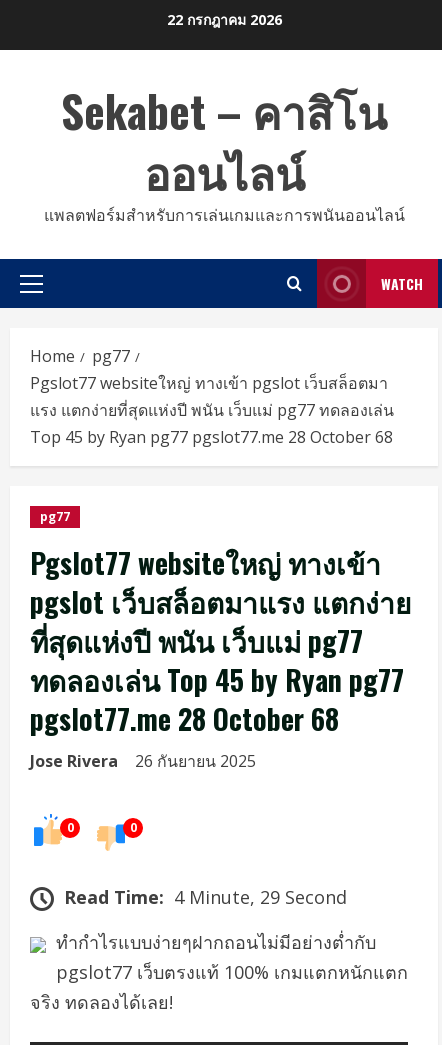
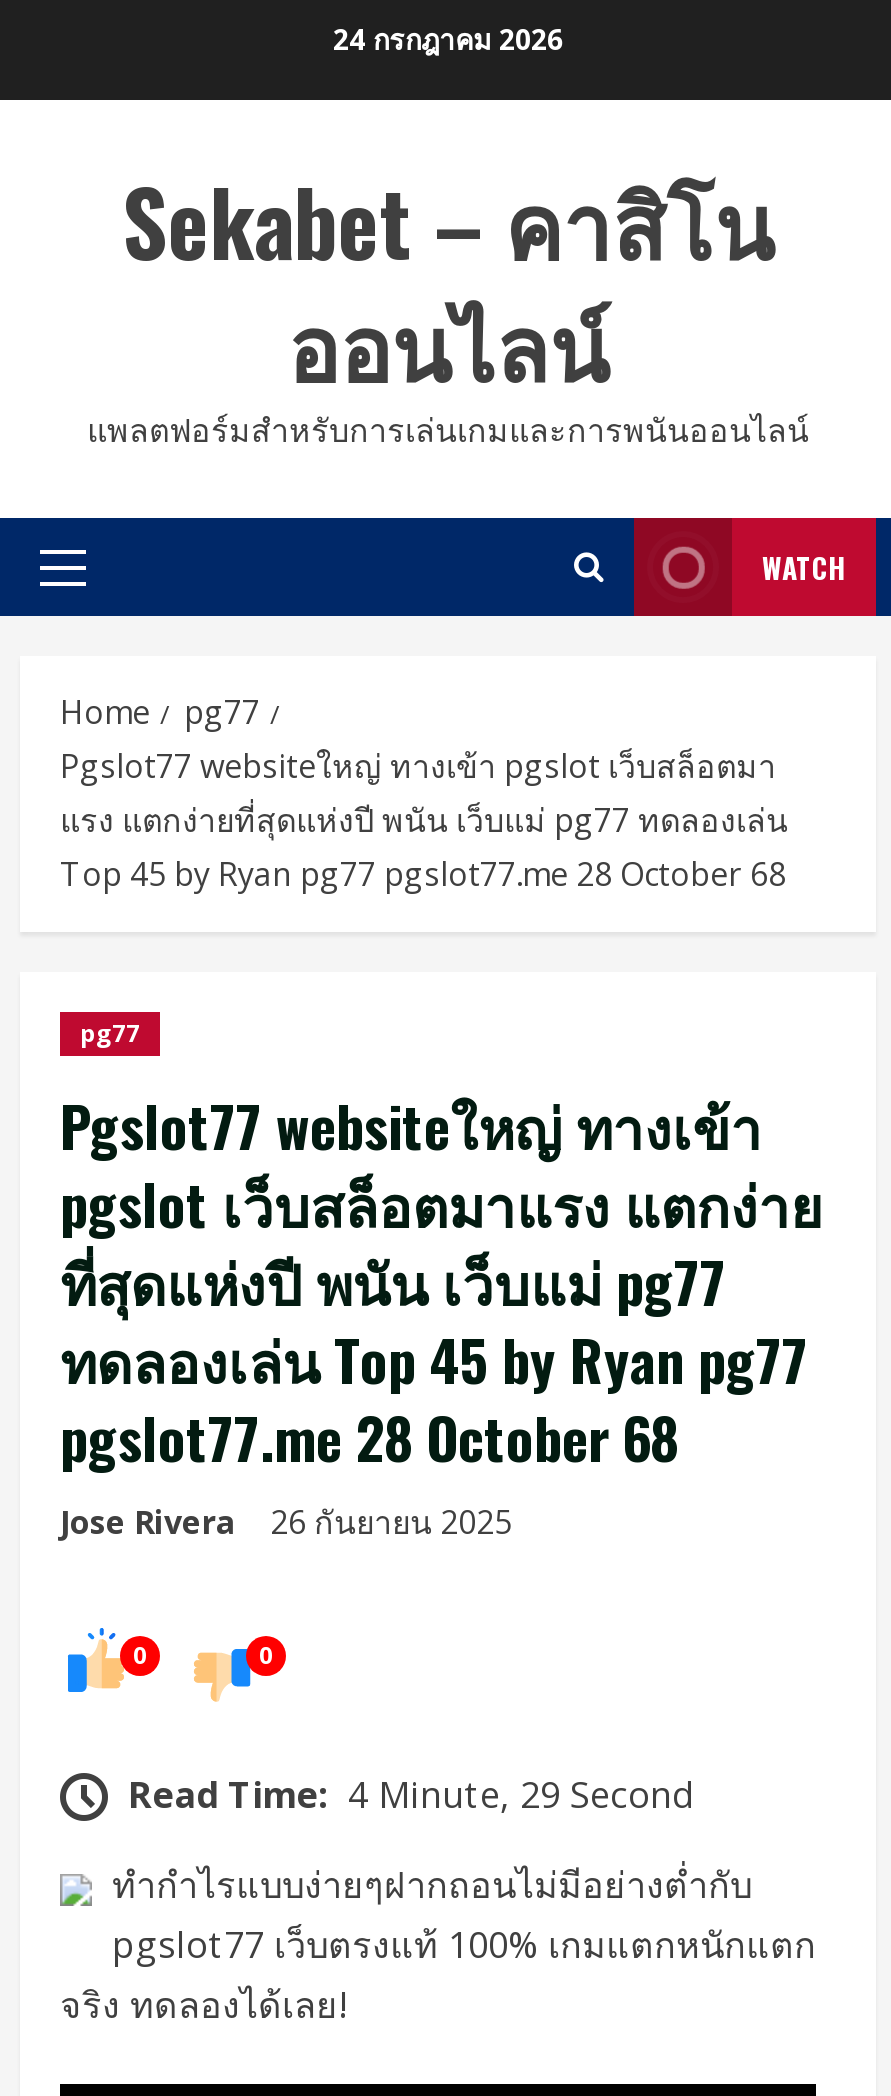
- 22 กรกฎาคม 2026
+ 24 กรกฎาคม 2026
